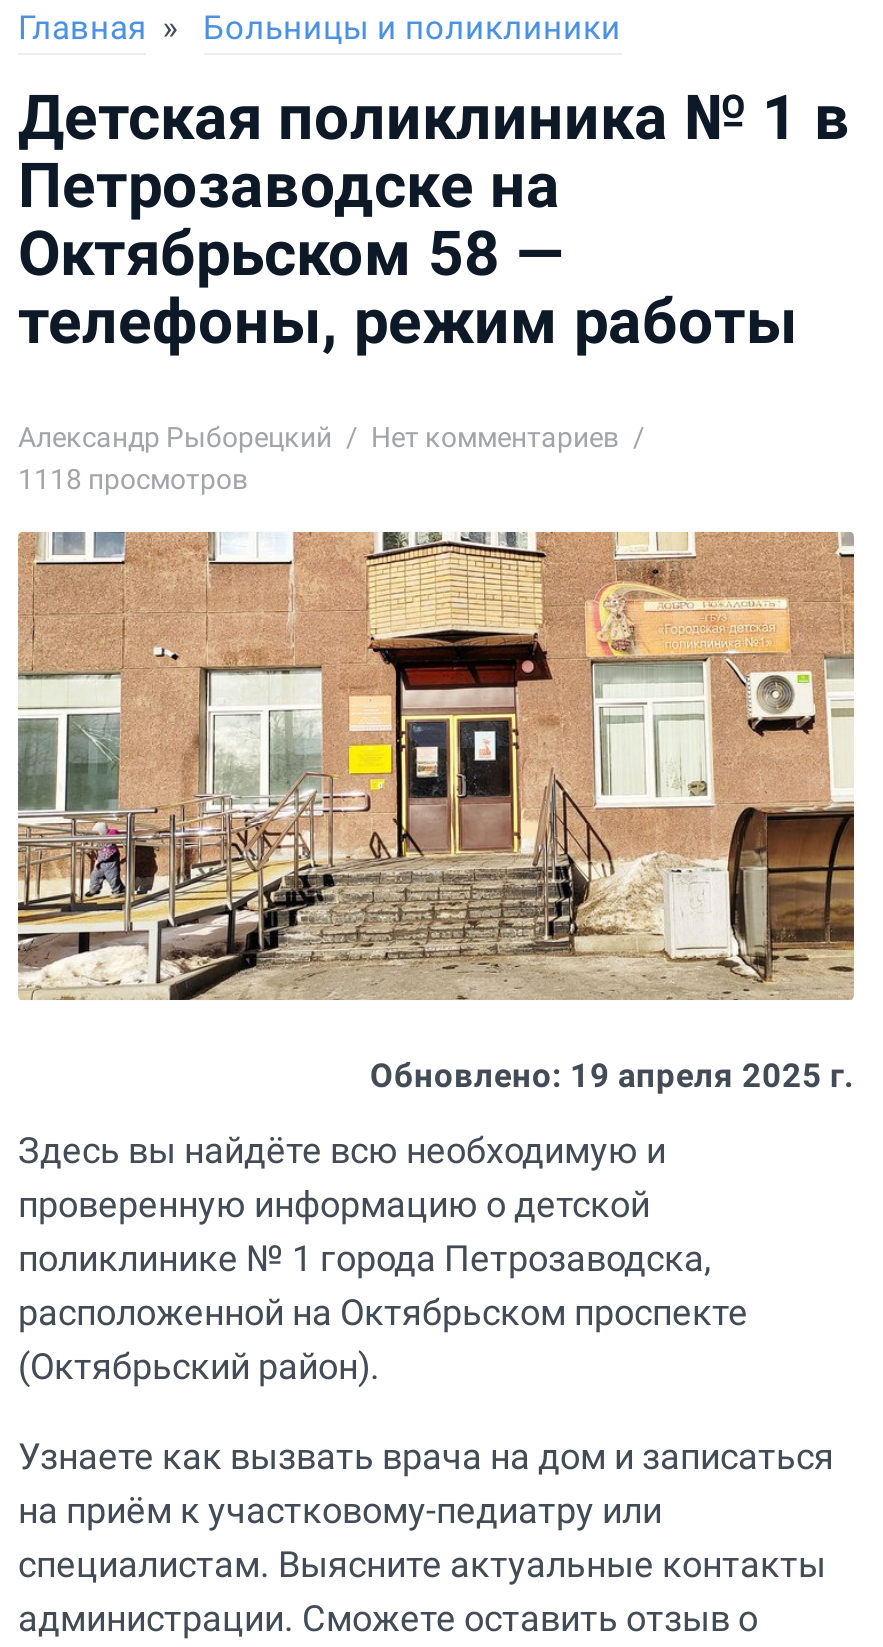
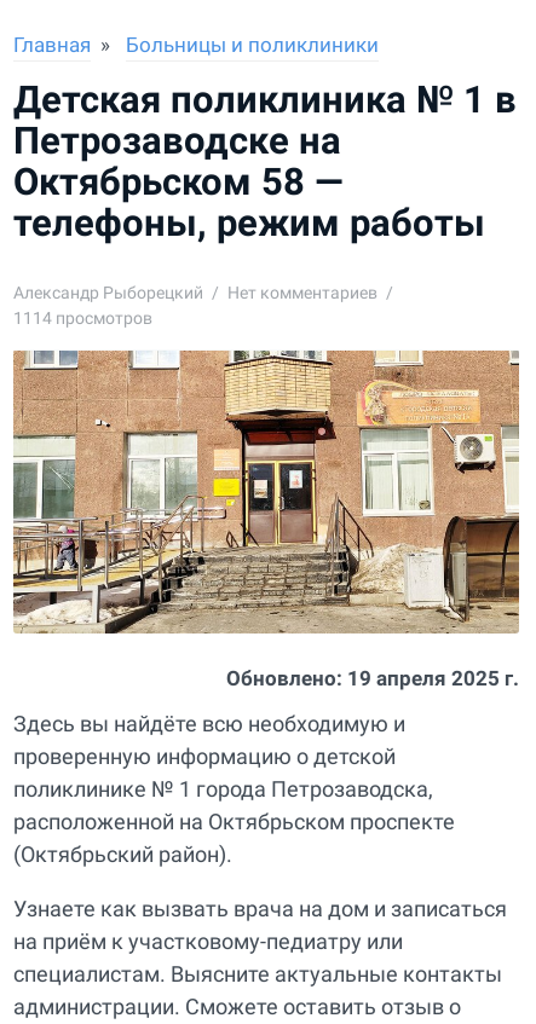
- 1118 просмотров
+ 1114 просмотров
